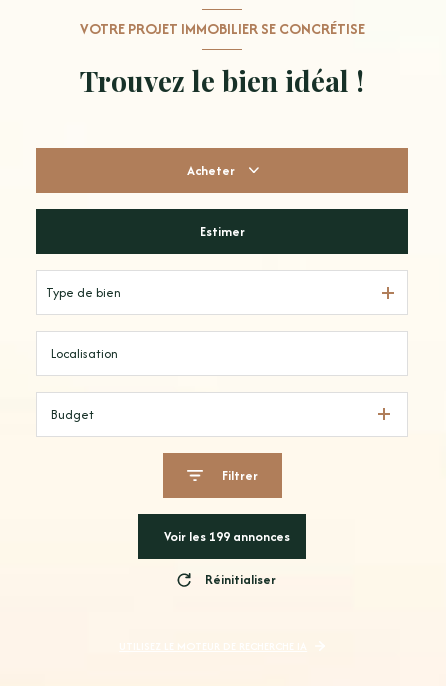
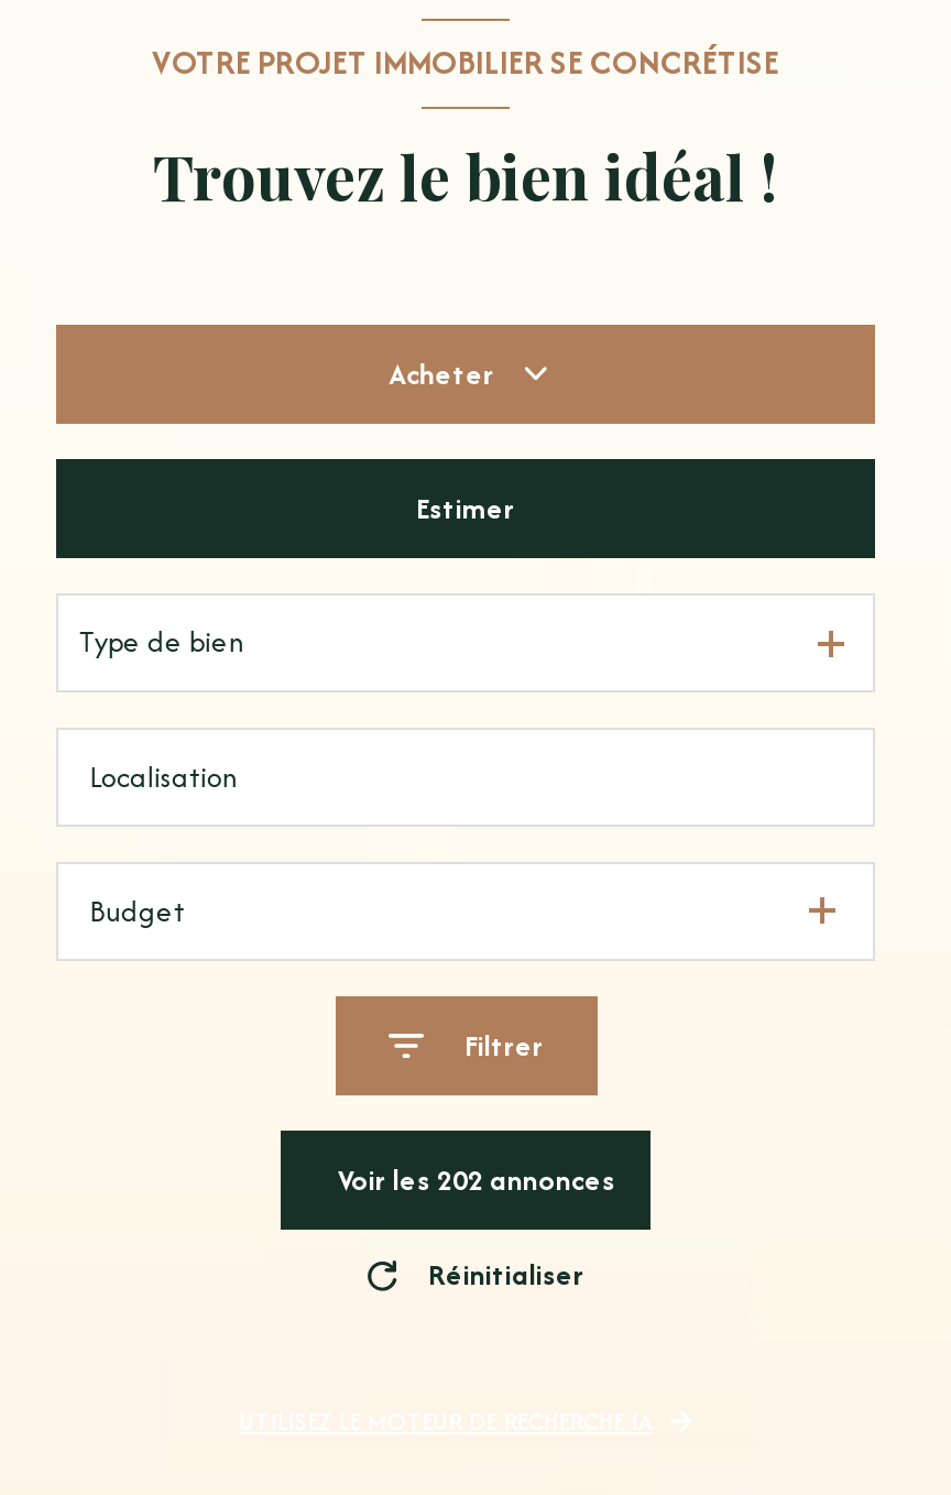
- Voir les 199 annonces
+ Voir les 202 annonces
